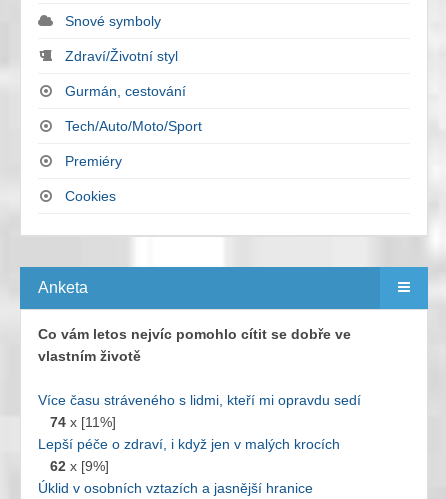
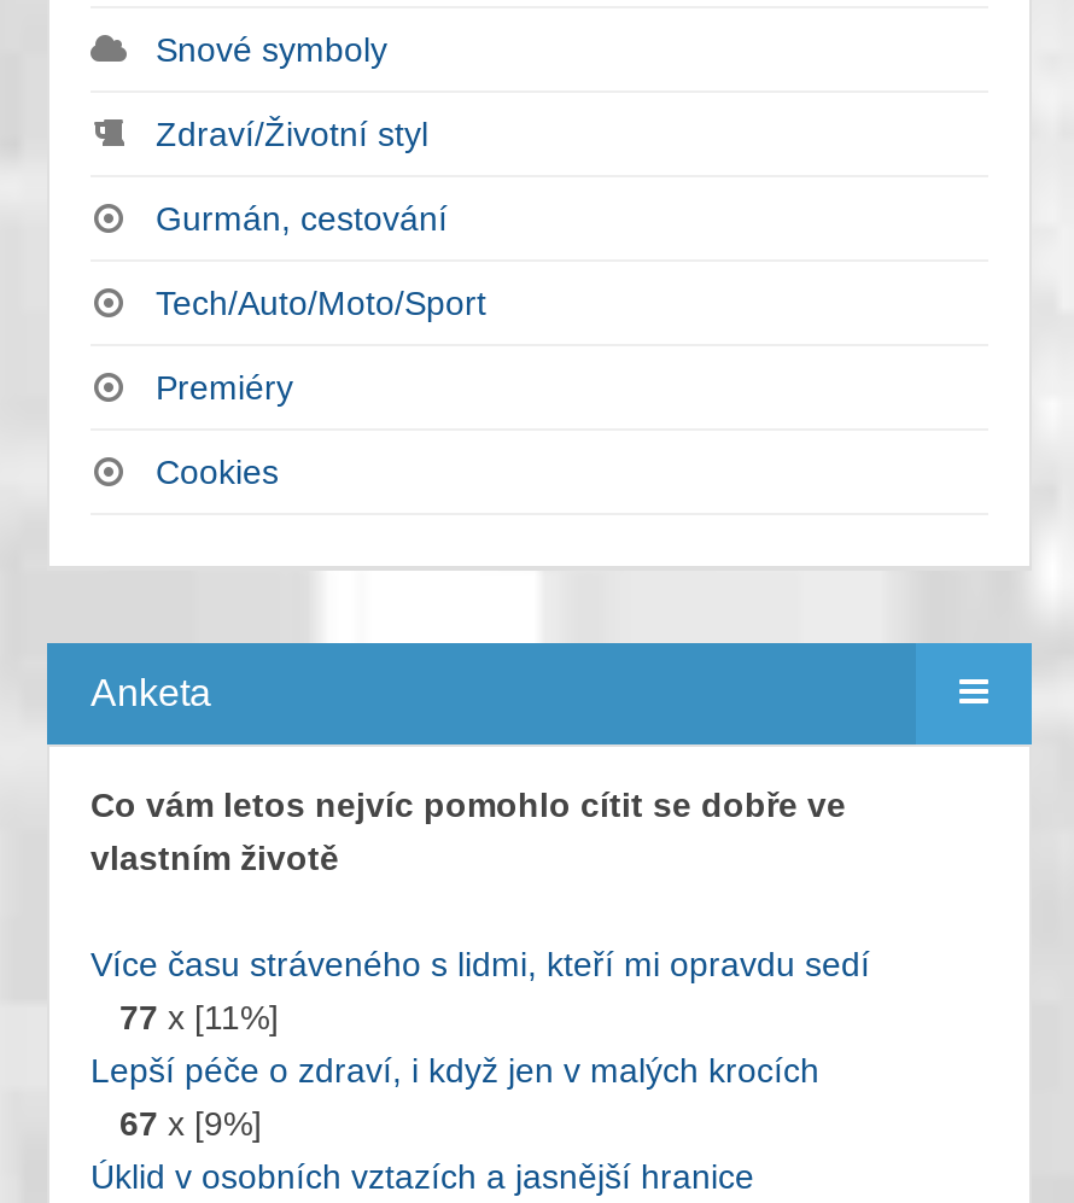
- 74 x [11%]
+ 77 x [11%]

- 62 x [9%]
+ 67 x [9%]
